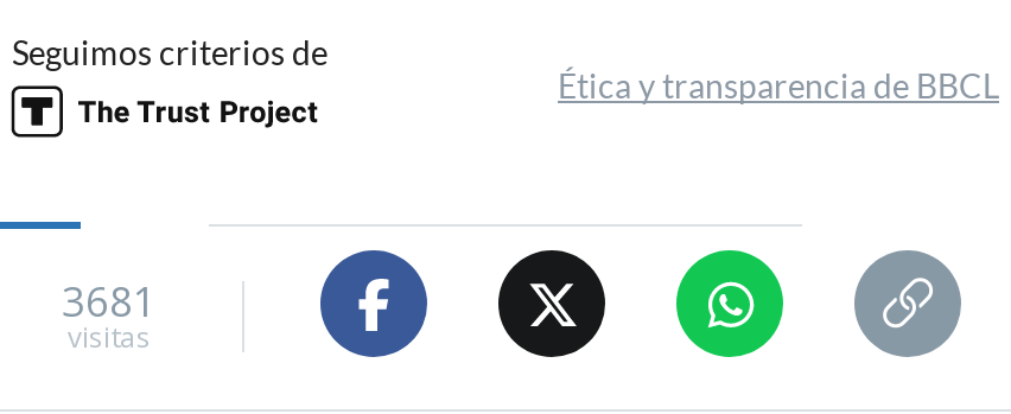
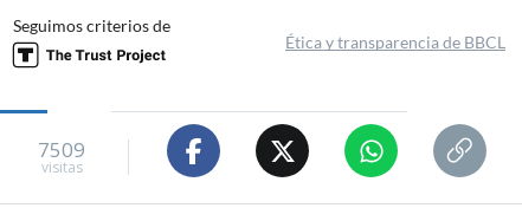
- 3681
+ 7509
